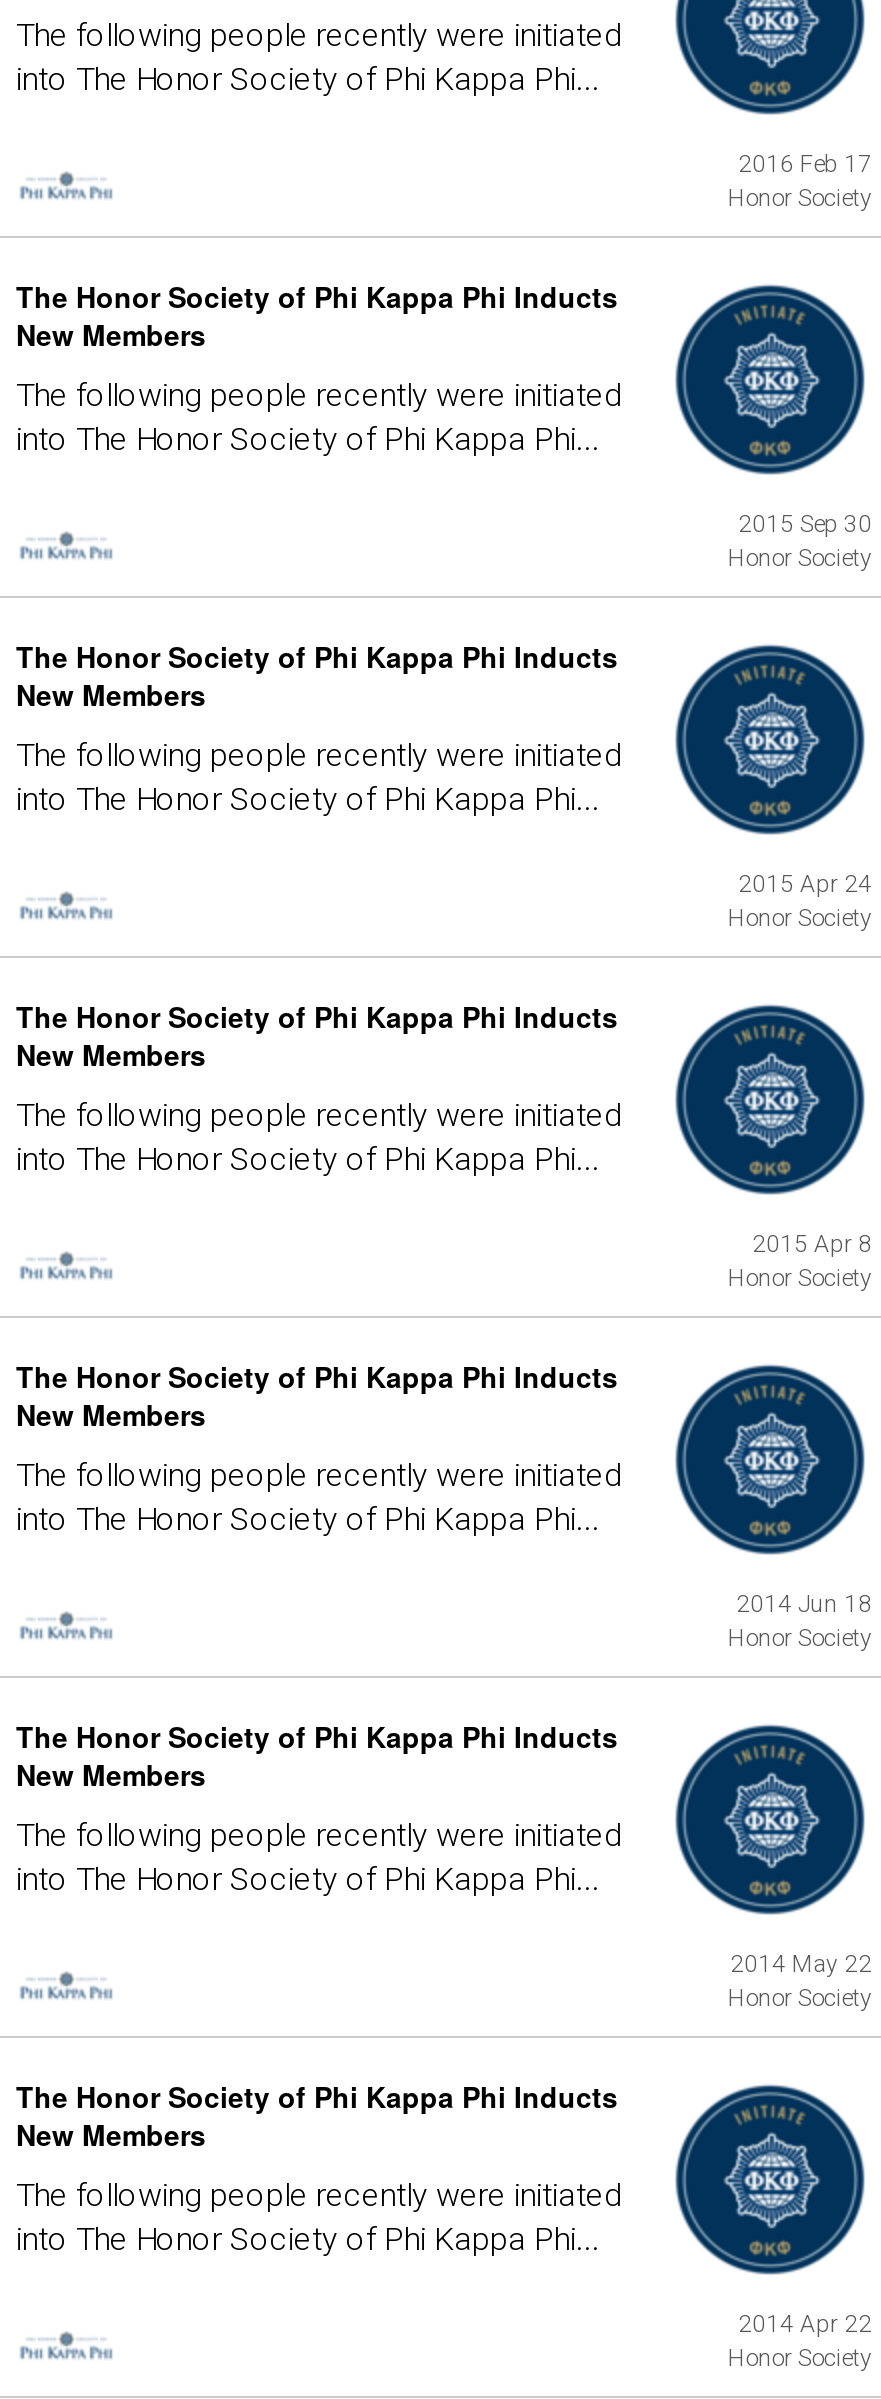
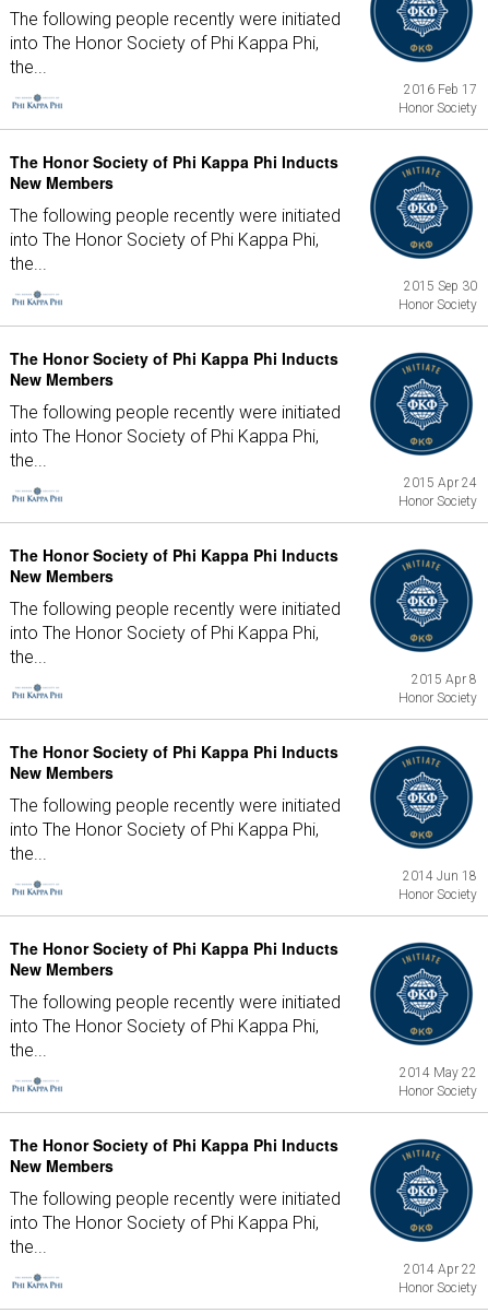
- into The Honor Society of Phi Kappa Phi...
+ into The Honor Society of Phi Kappa Phi,
+ the...

- into The Honor Society of Phi Kappa Phi...
+ into The Honor Society of Phi Kappa Phi,
+ the...

- into The Honor Society of Phi Kappa Phi...
+ into The Honor Society of Phi Kappa Phi,
+ the...

- into The Honor Society of Phi Kappa Phi...
+ into The Honor Society of Phi Kappa Phi,
+ the...

- into The Honor Society of Phi Kappa Phi...
+ into The Honor Society of Phi Kappa Phi,
+ the...

- into The Honor Society of Phi Kappa Phi...
+ into The Honor Society of Phi Kappa Phi,
+ the...

- into The Honor Society of Phi Kappa Phi...
+ into The Honor Society of Phi Kappa Phi,
+ the...
